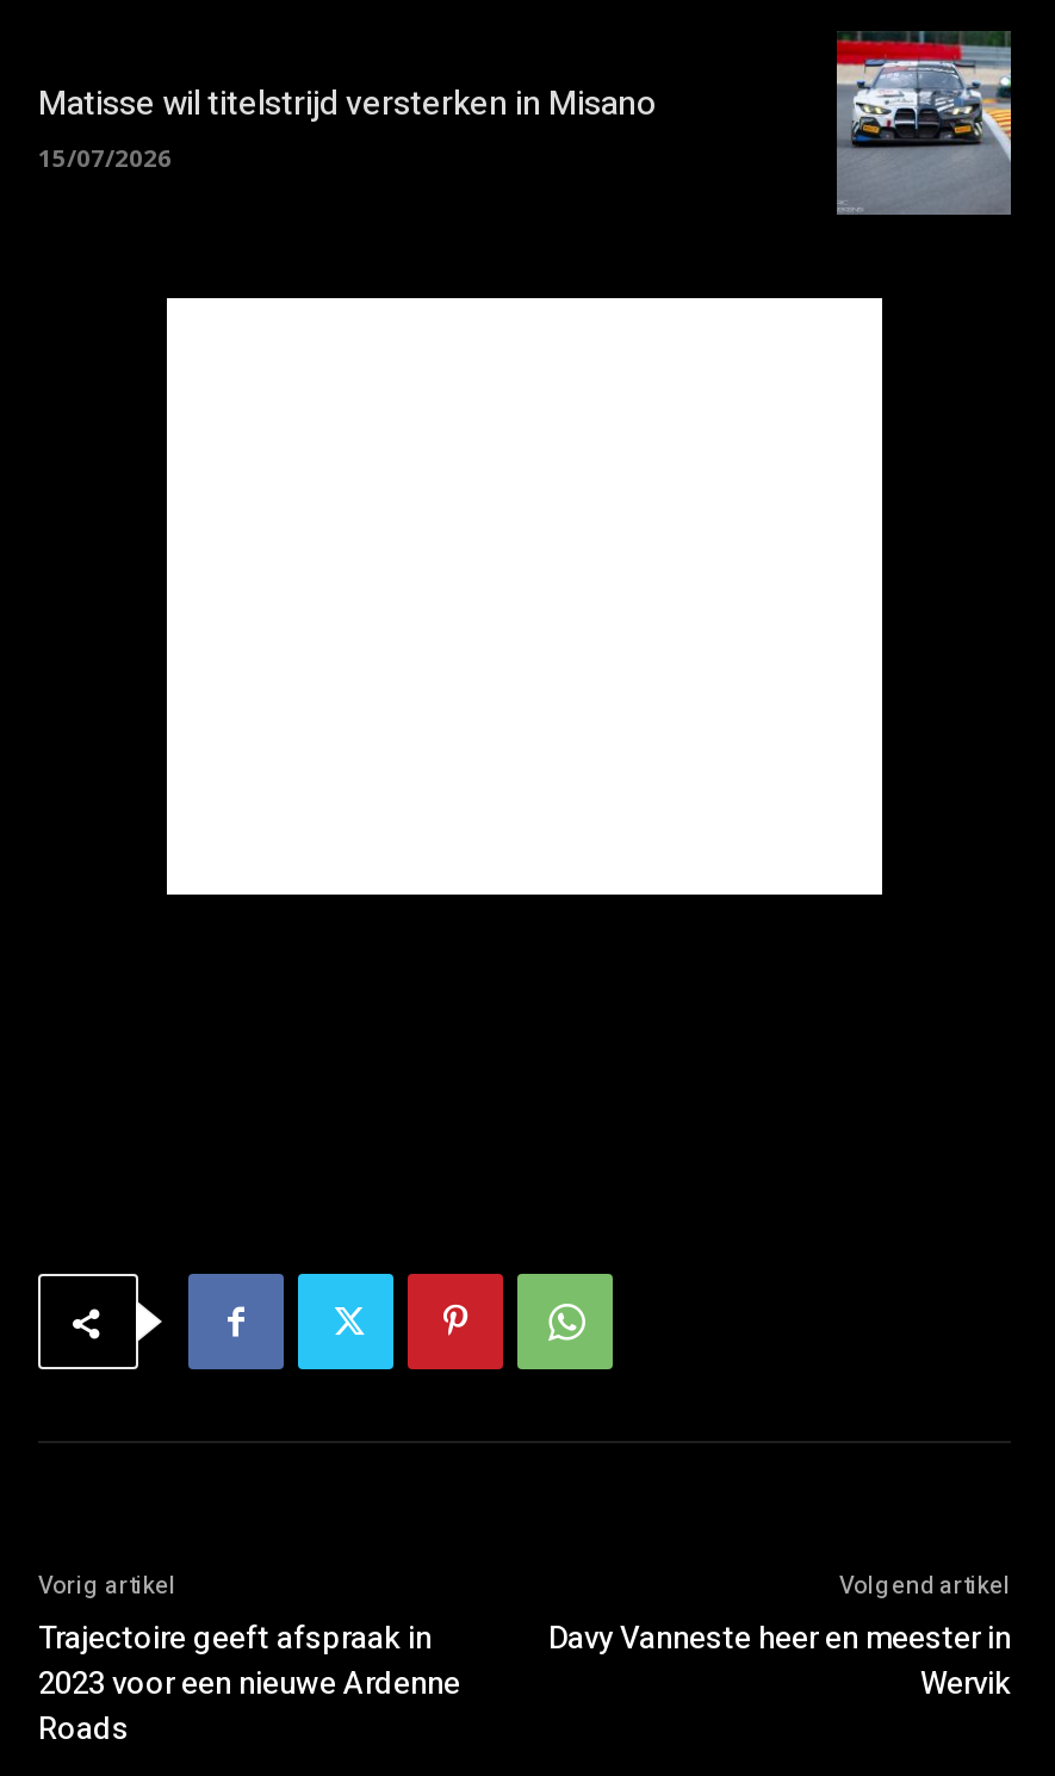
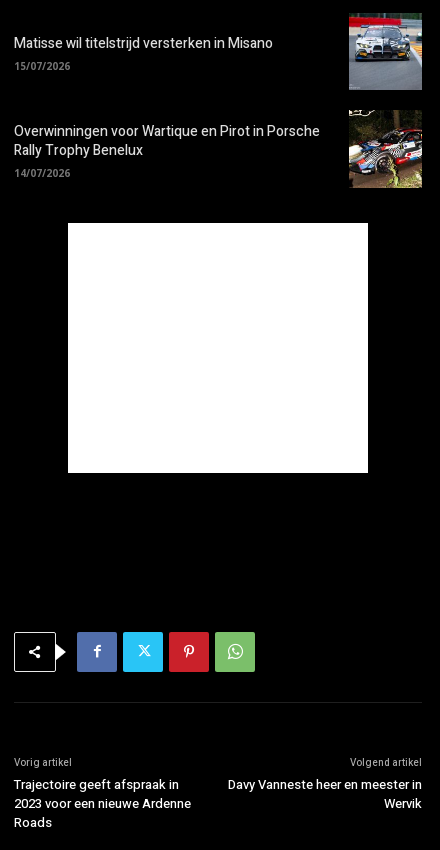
+ [image]
+ Overwinningen voor Wartique en Pirot in Porsche
+ Rally Trophy Benelux
+ 14/07/2026
